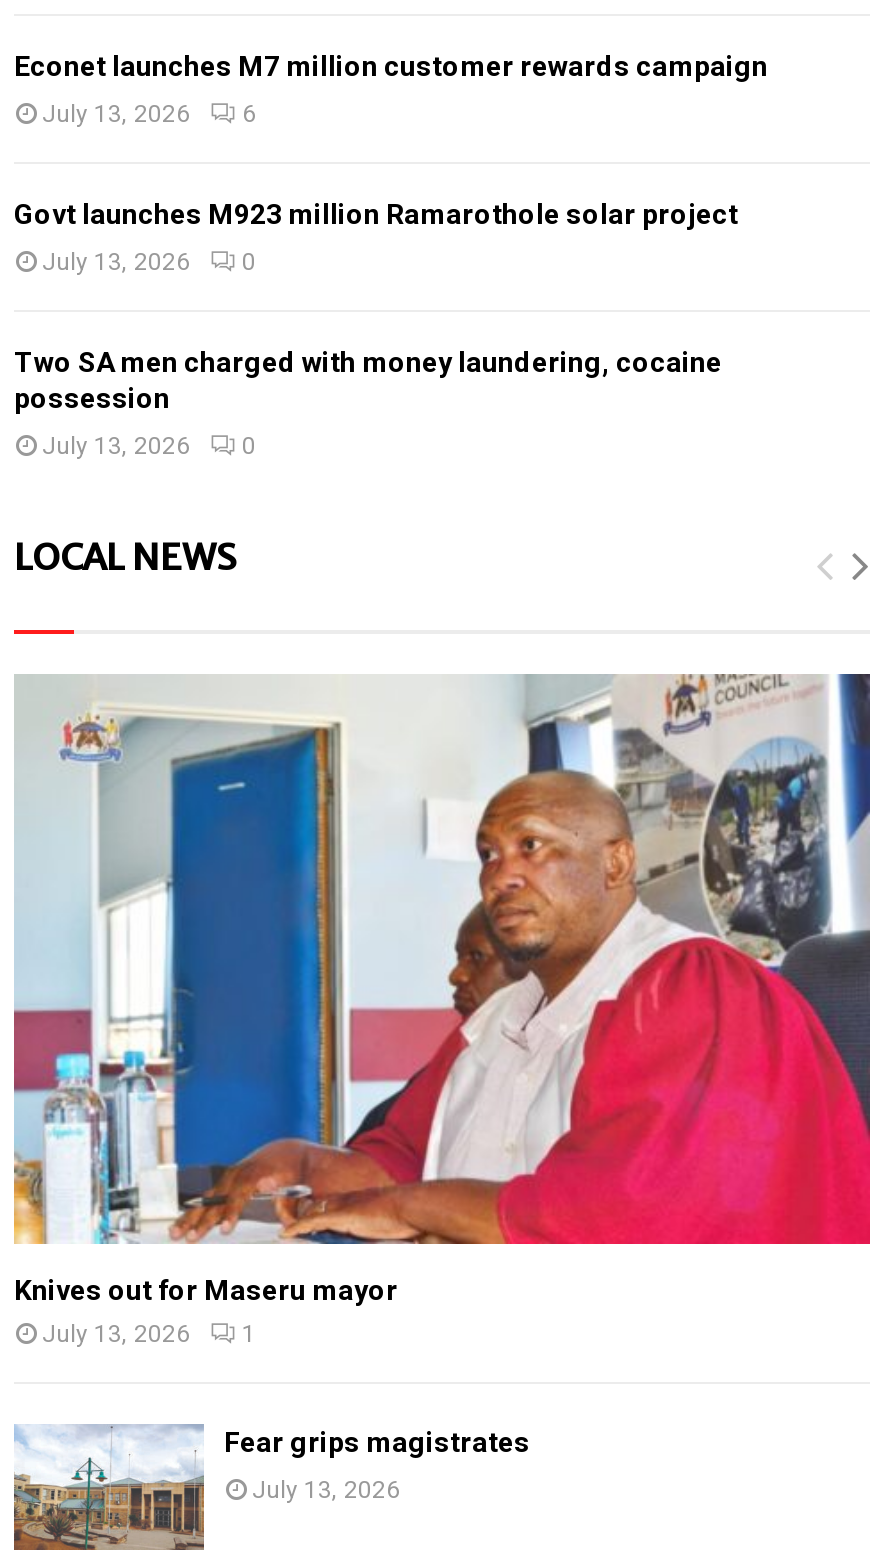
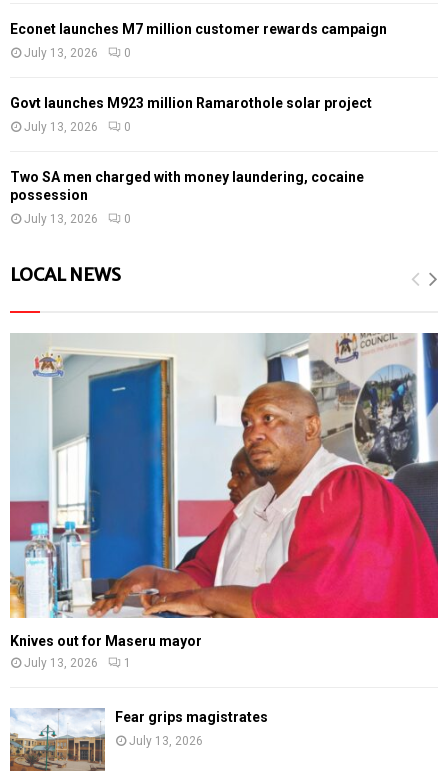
- July 13, 2026 6
+ July 13, 2026 0
